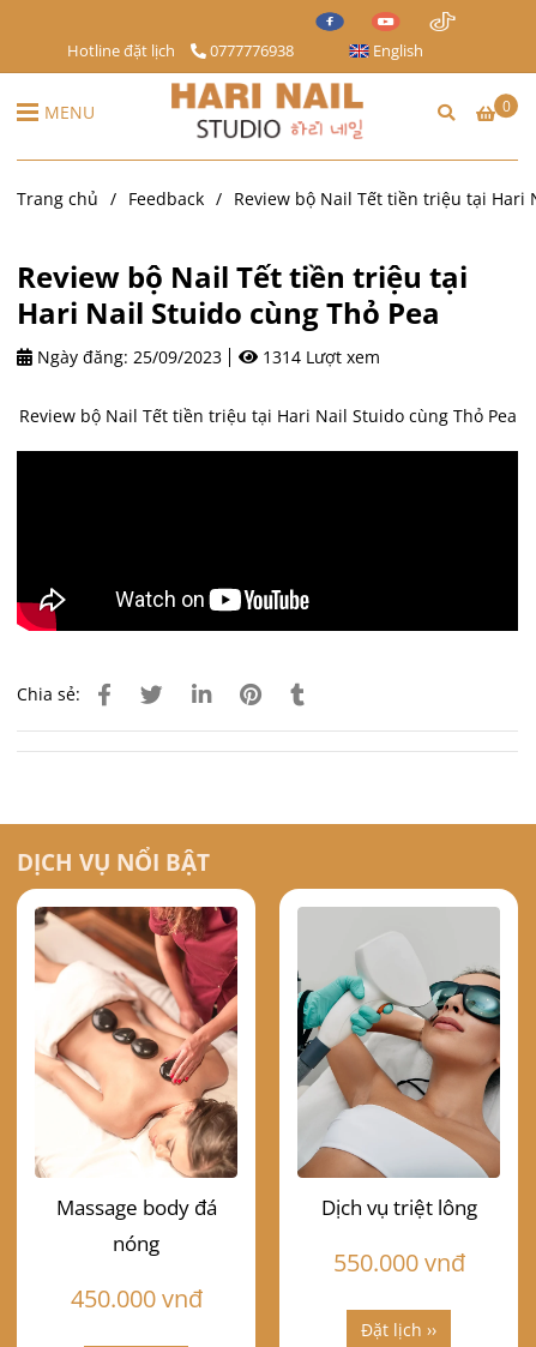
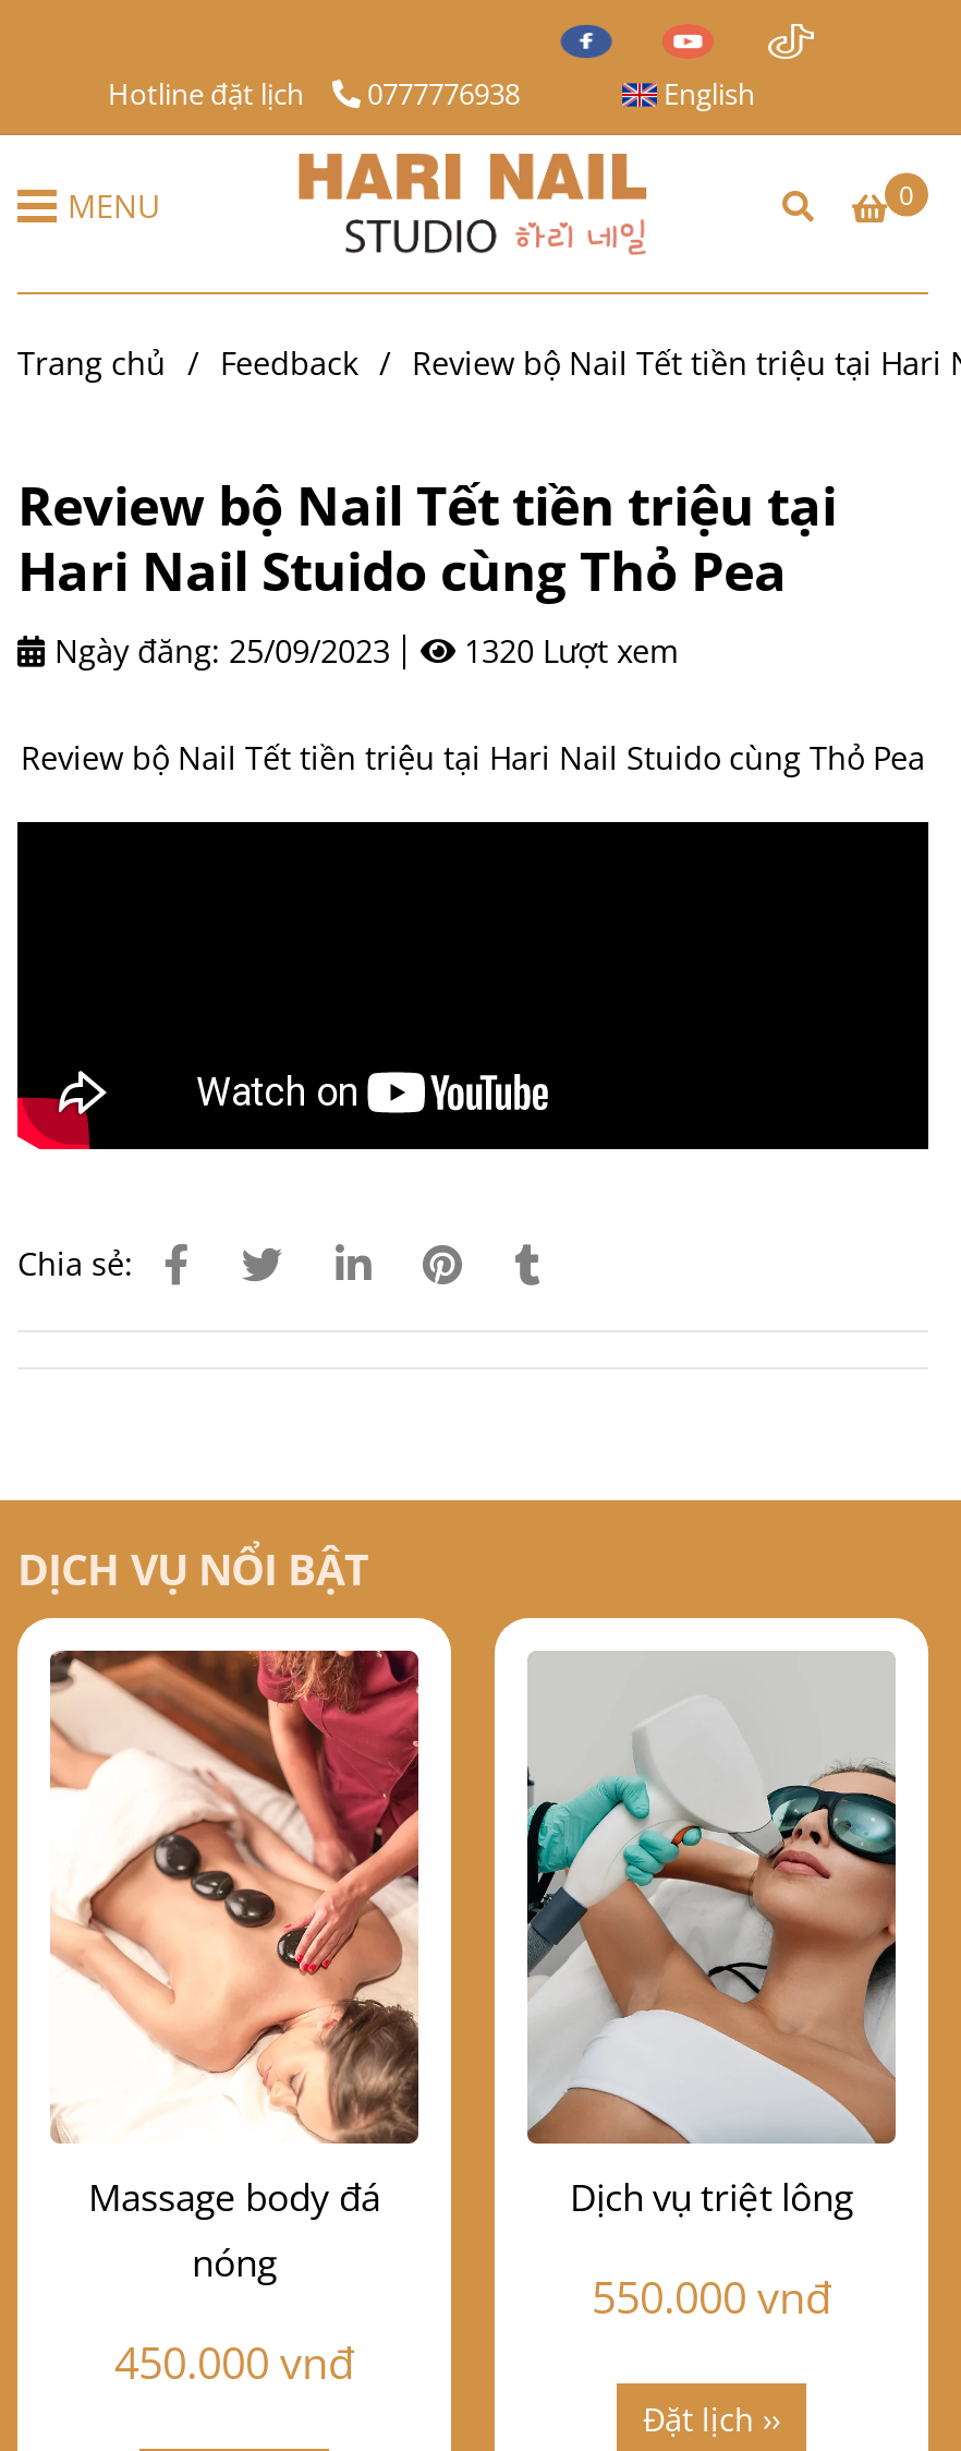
- Ngày đăng: 25/09/2023 1314 Lượt xem
+ Ngày đăng: 25/09/2023 1320 Lượt xem
